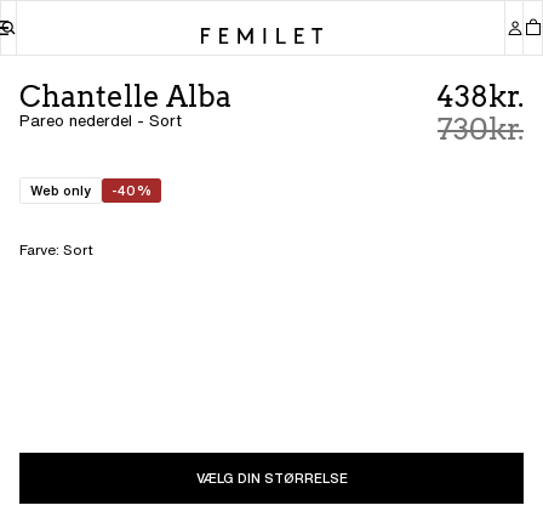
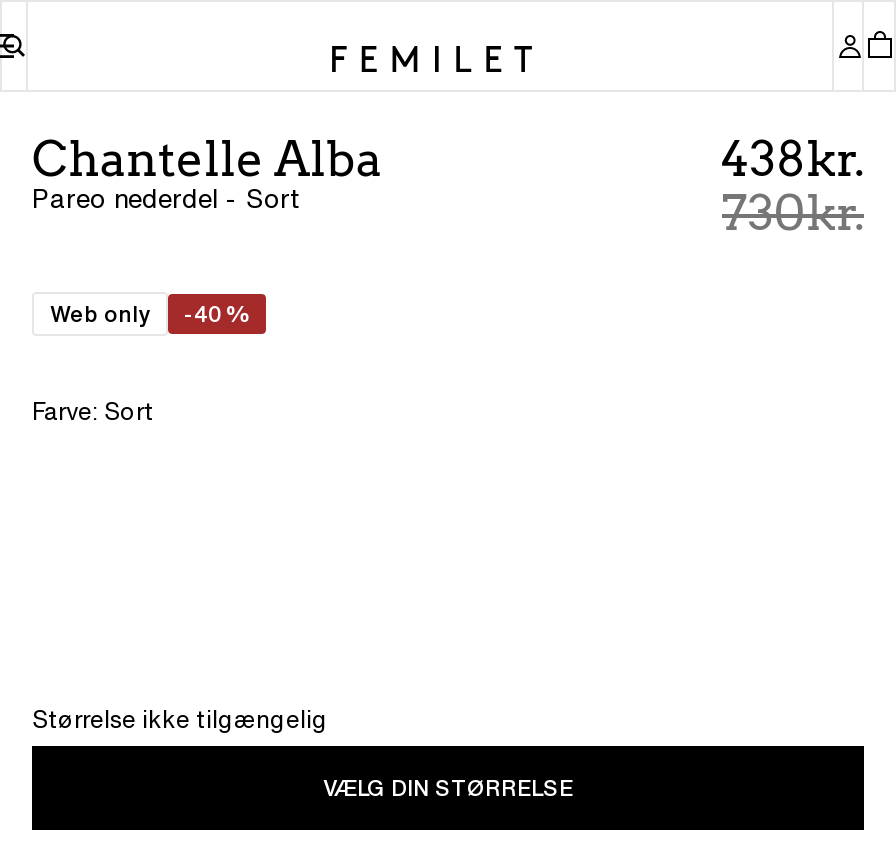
+ Størrelse ikke tilgængelig
